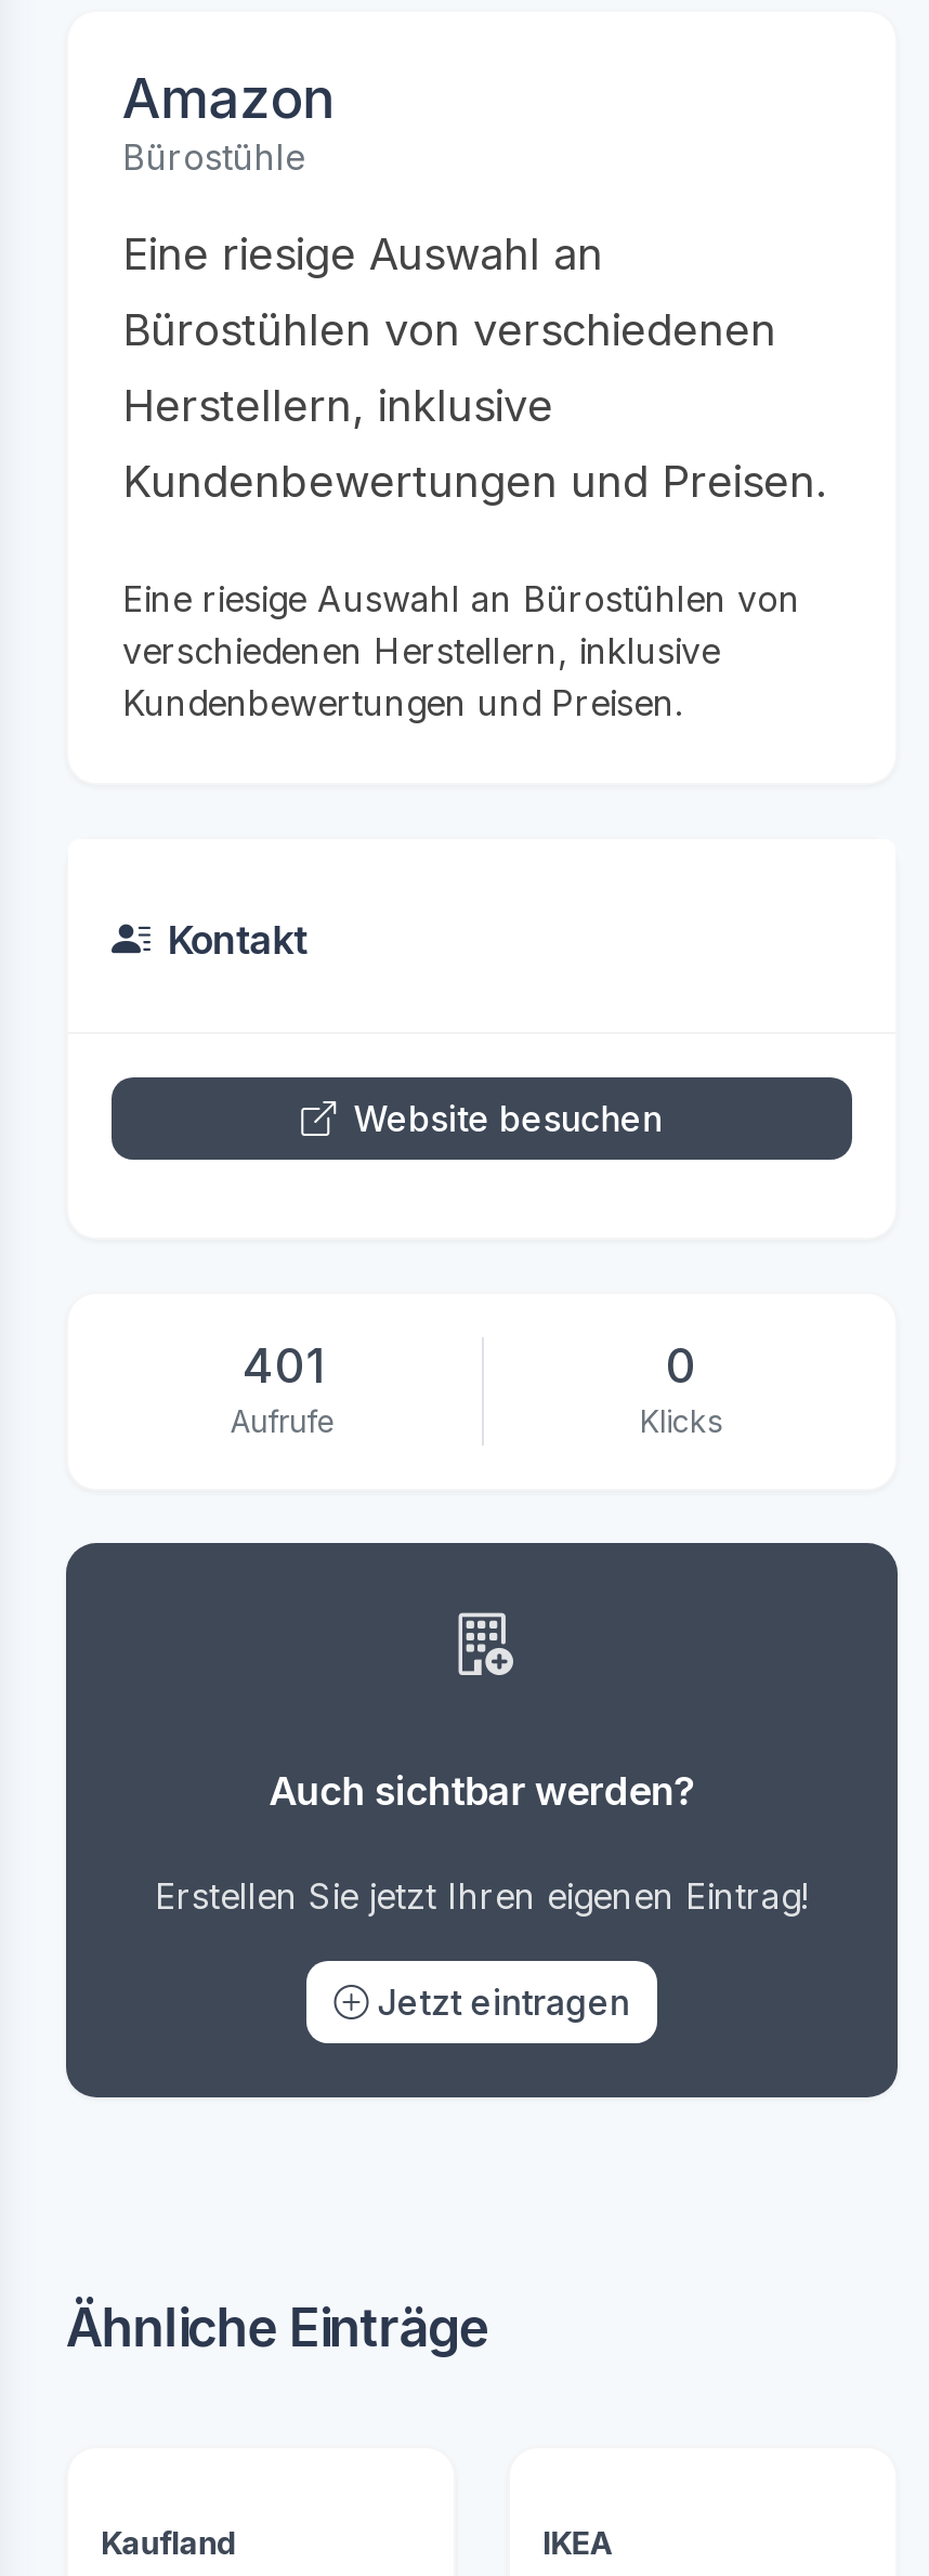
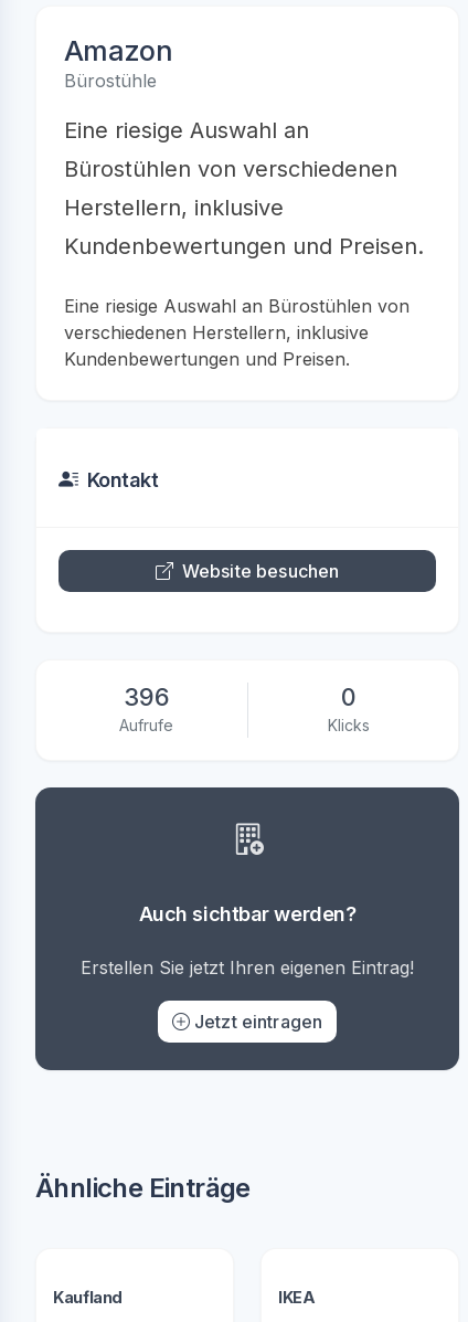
- 401
+ 396
